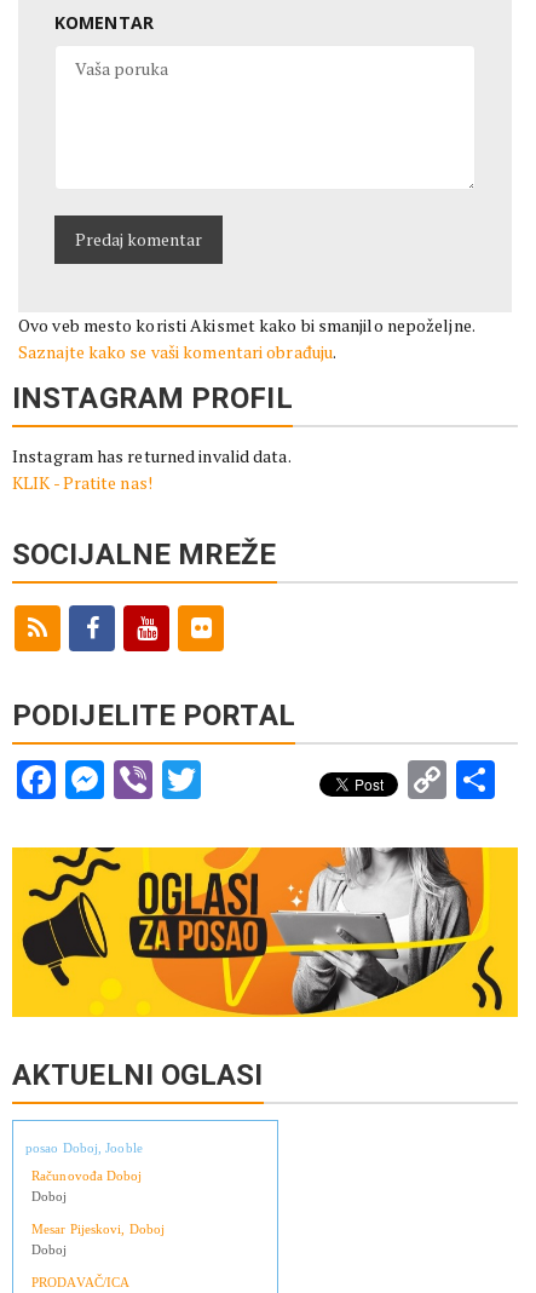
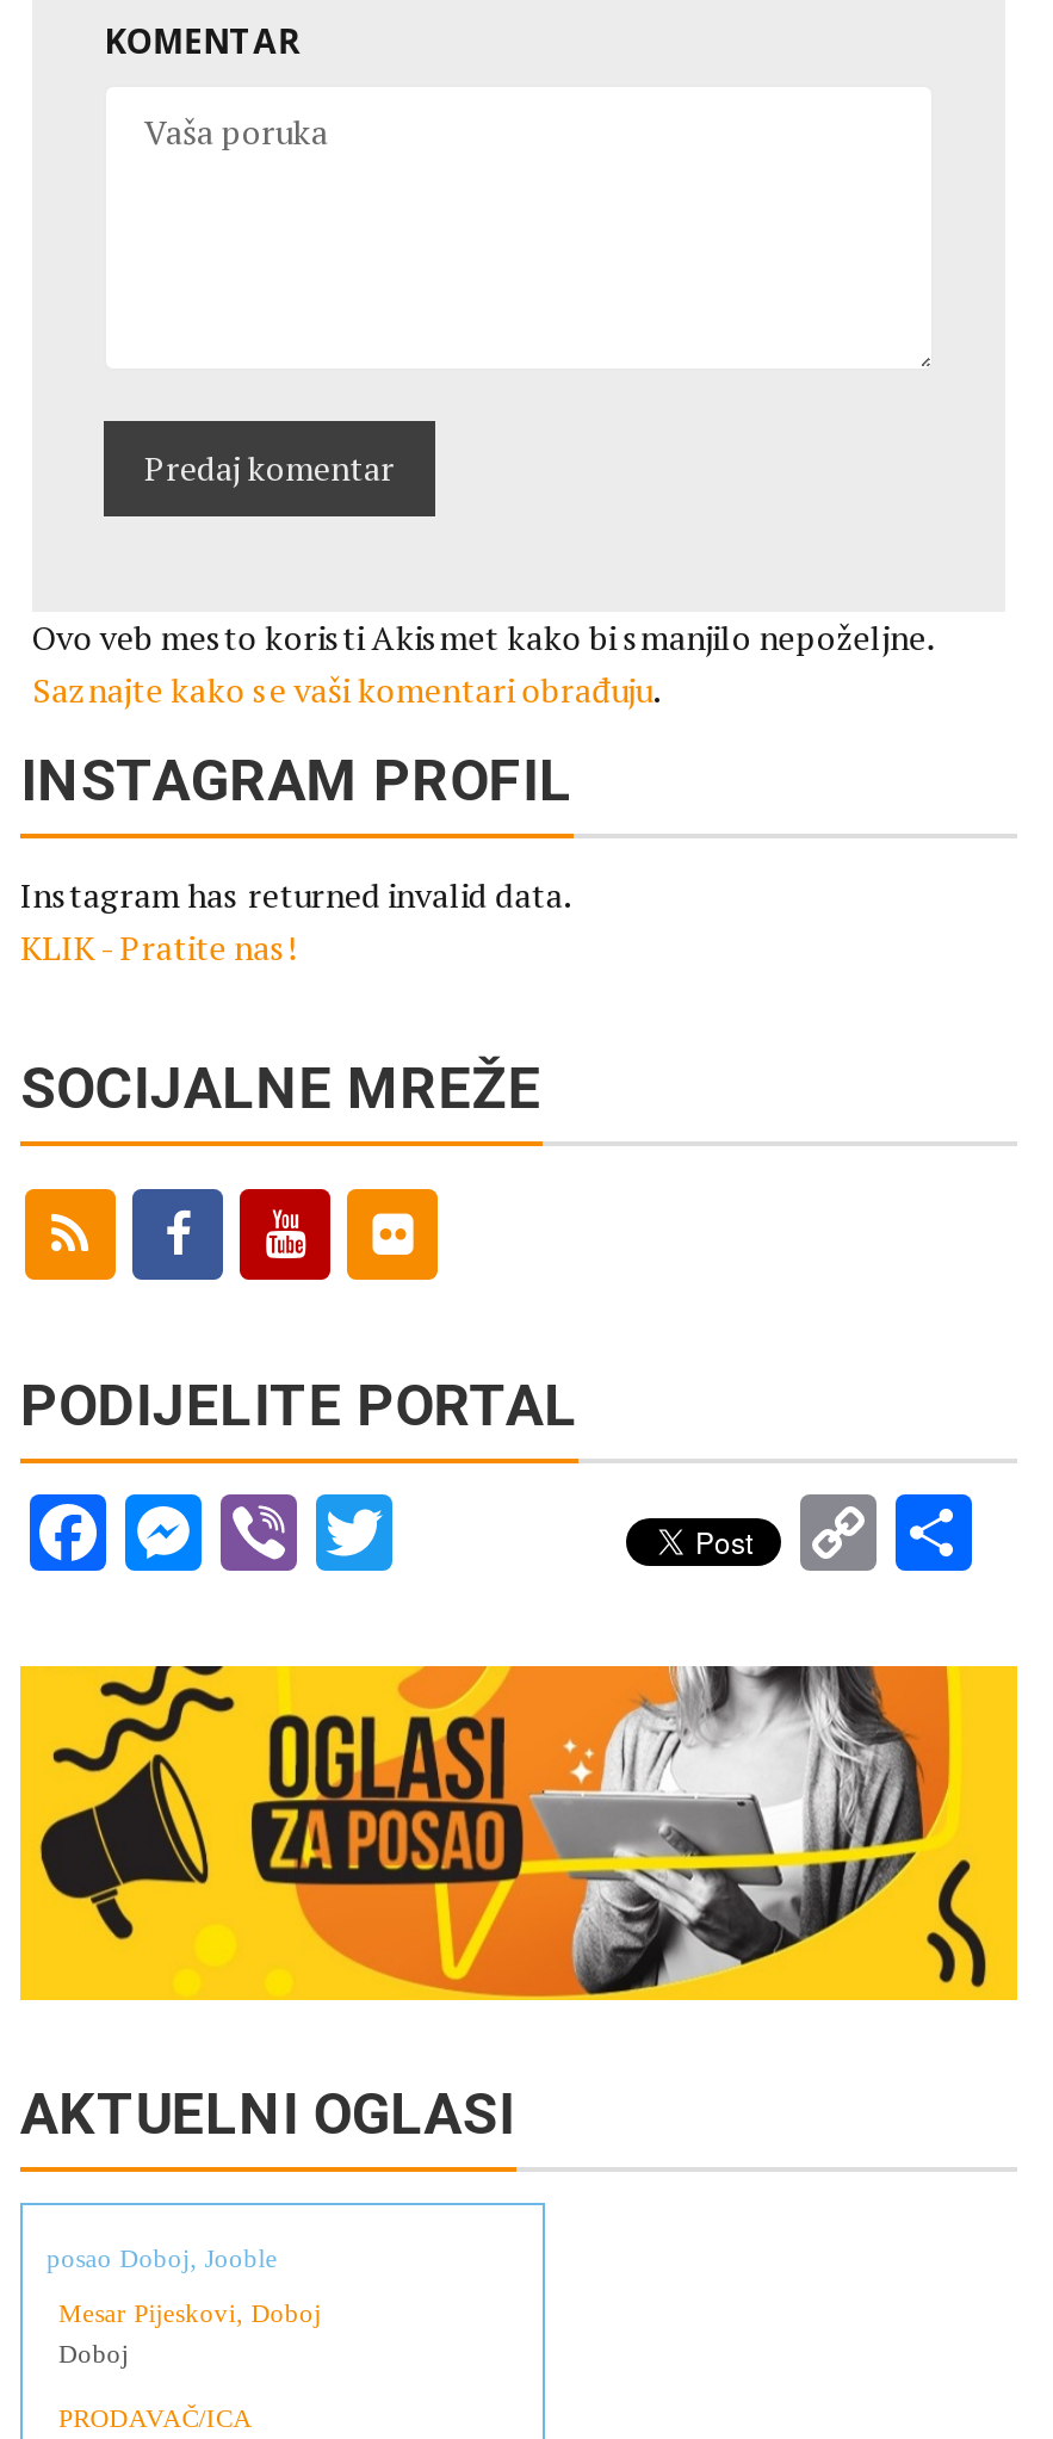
- Računovođa Doboj
- Doboj
